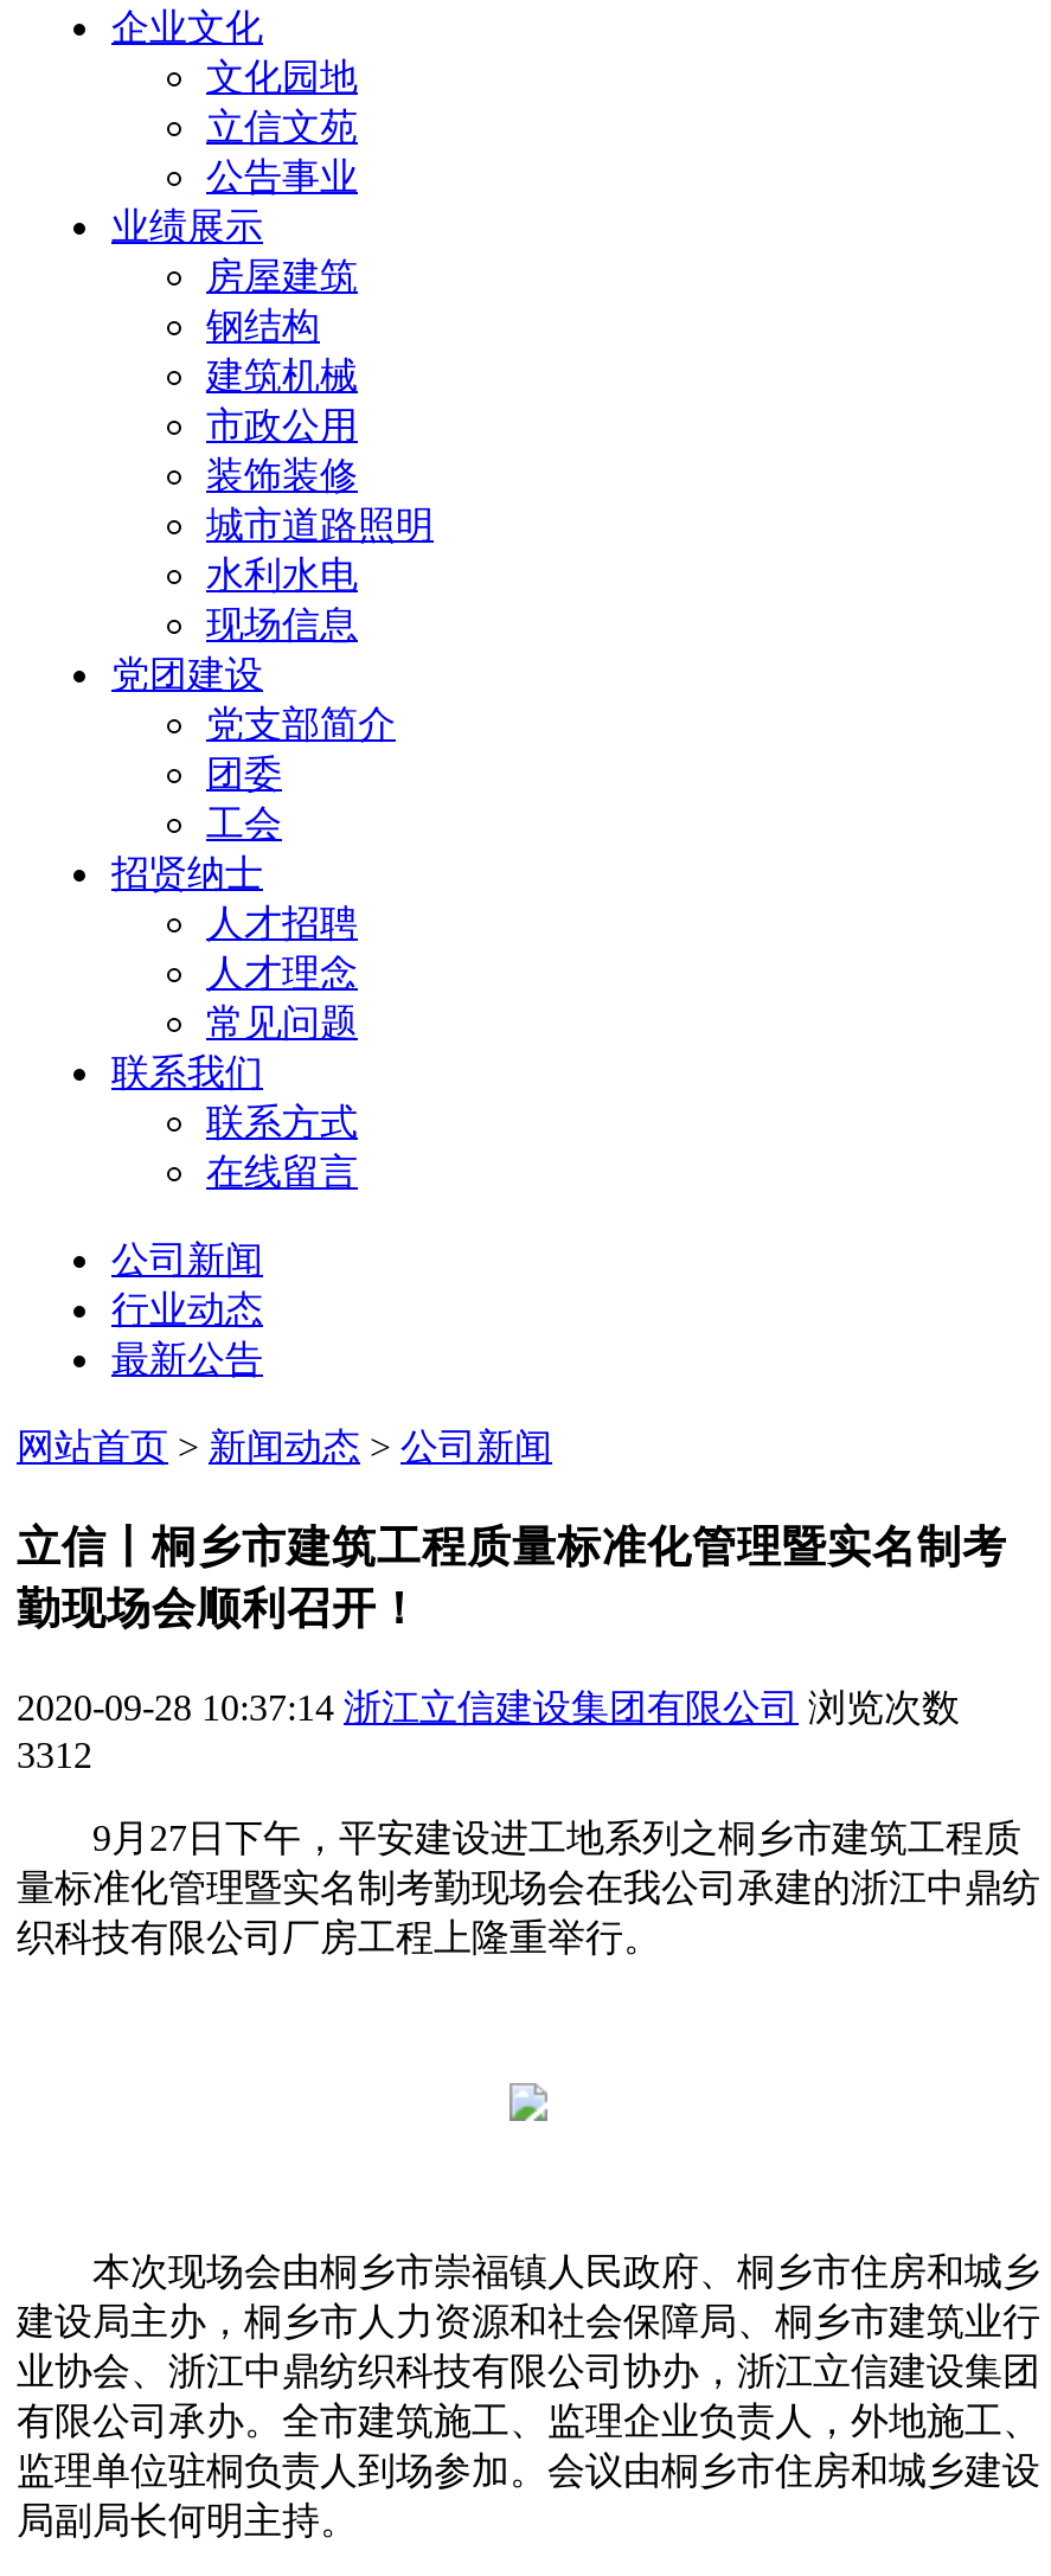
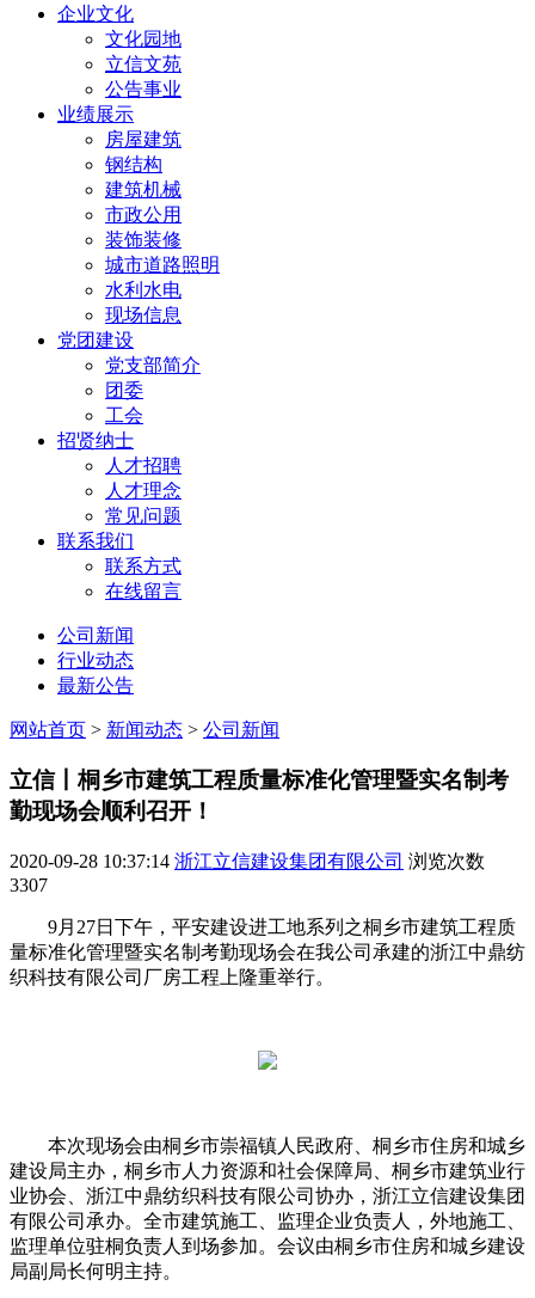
- 3312
+ 3307
